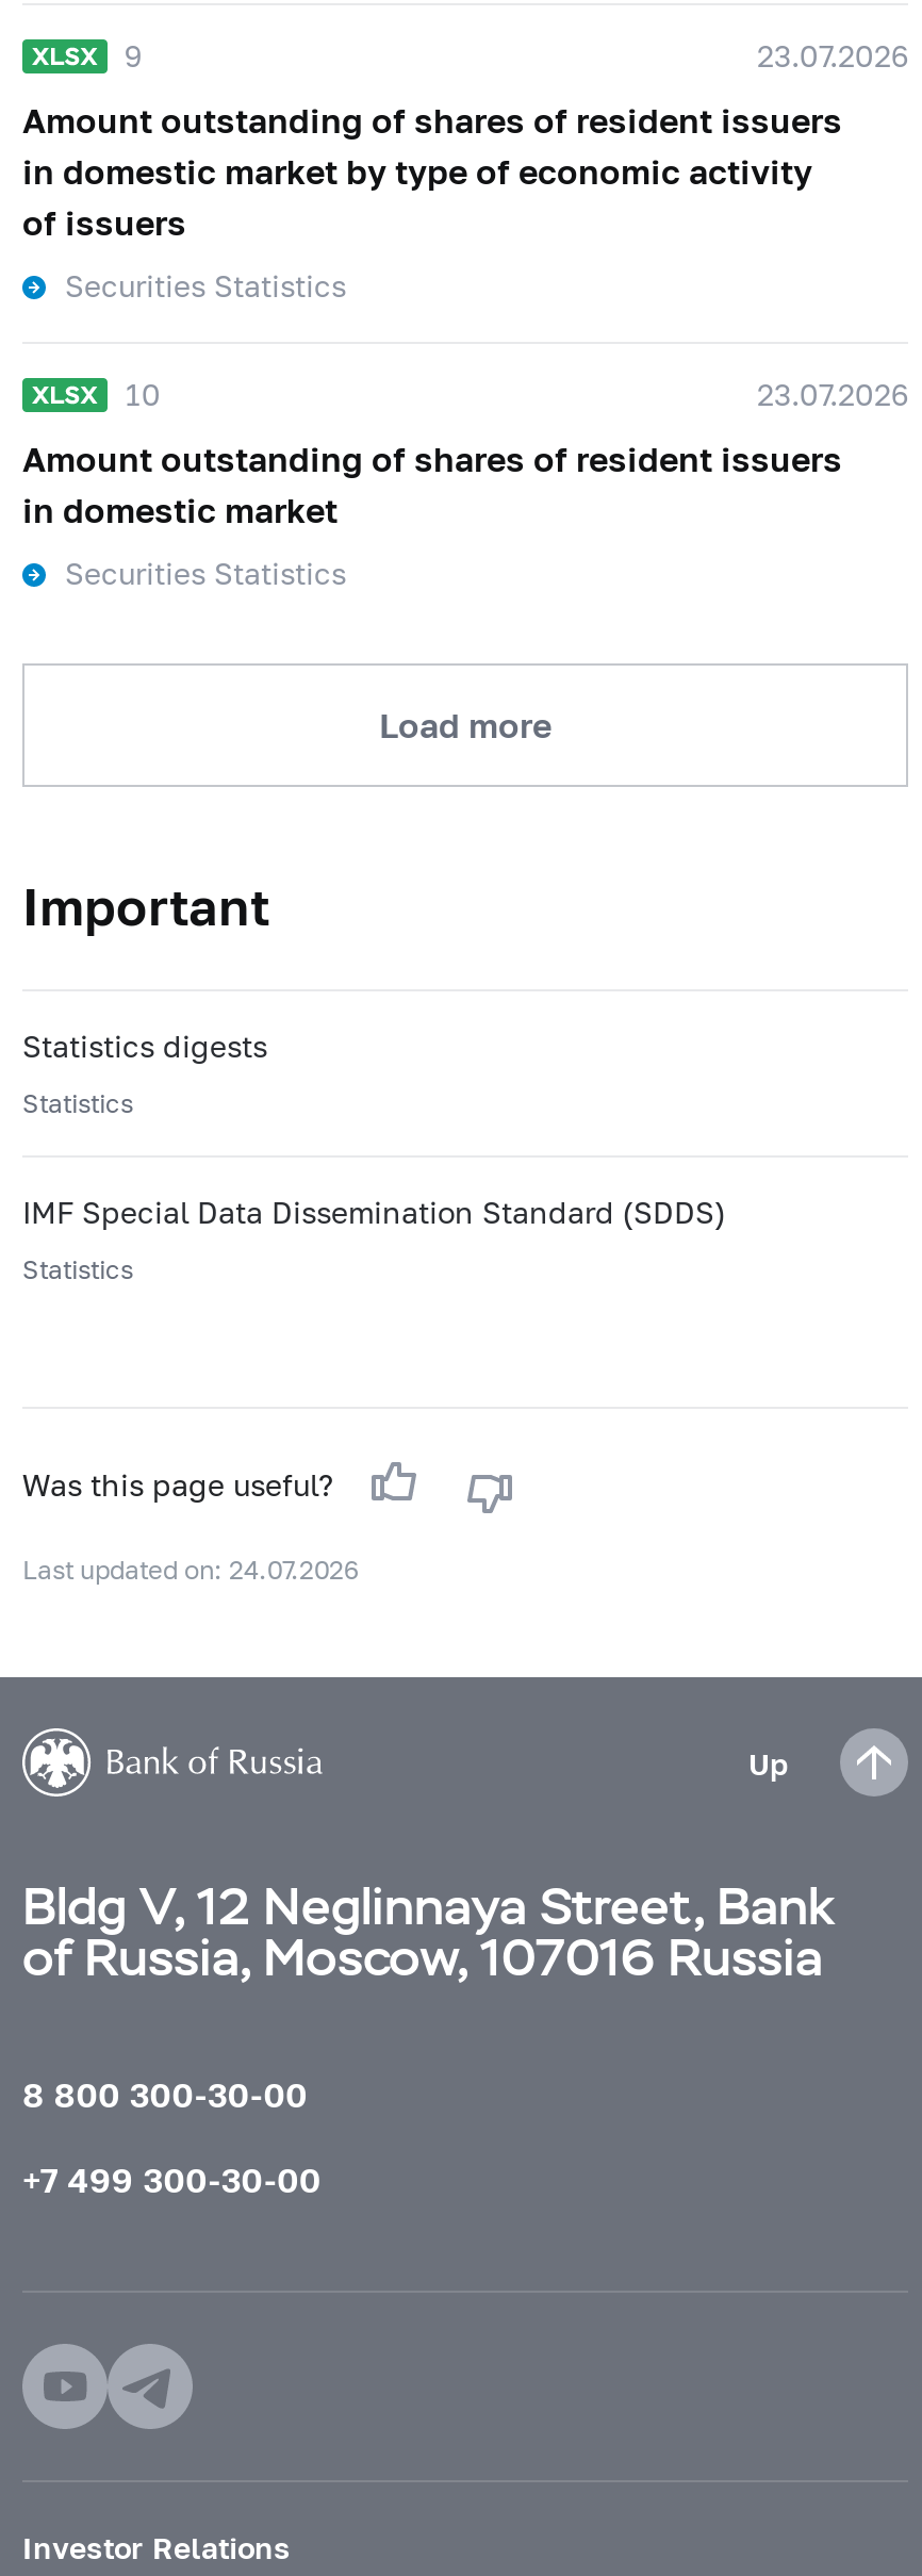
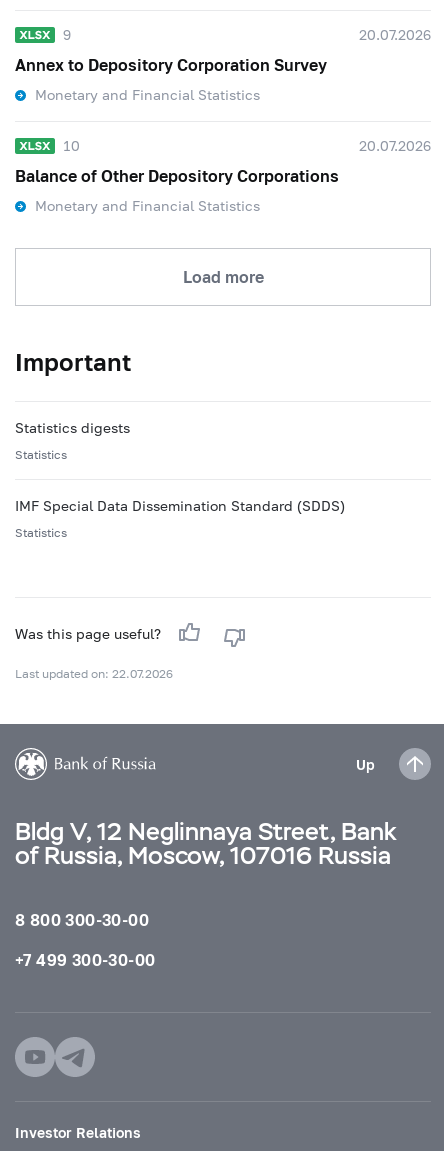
- 23.07.2026
+ 20.07.2026

- Amount outstanding of shares of resident issuers
- in domestic market by type of economic activity
- of issuers
+ Annex to Depository Corporation Survey

- Securities Statistics
+ Monetary and Financial Statistics

- 23.07.2026
+ 20.07.2026

- Amount outstanding of shares of resident issuers
- in domestic market
+ Balance of Other Depository Corporations

- Securities Statistics
+ Monetary and Financial Statistics

- Last updated on: 24.07.2026
+ Last updated on: 22.07.2026
